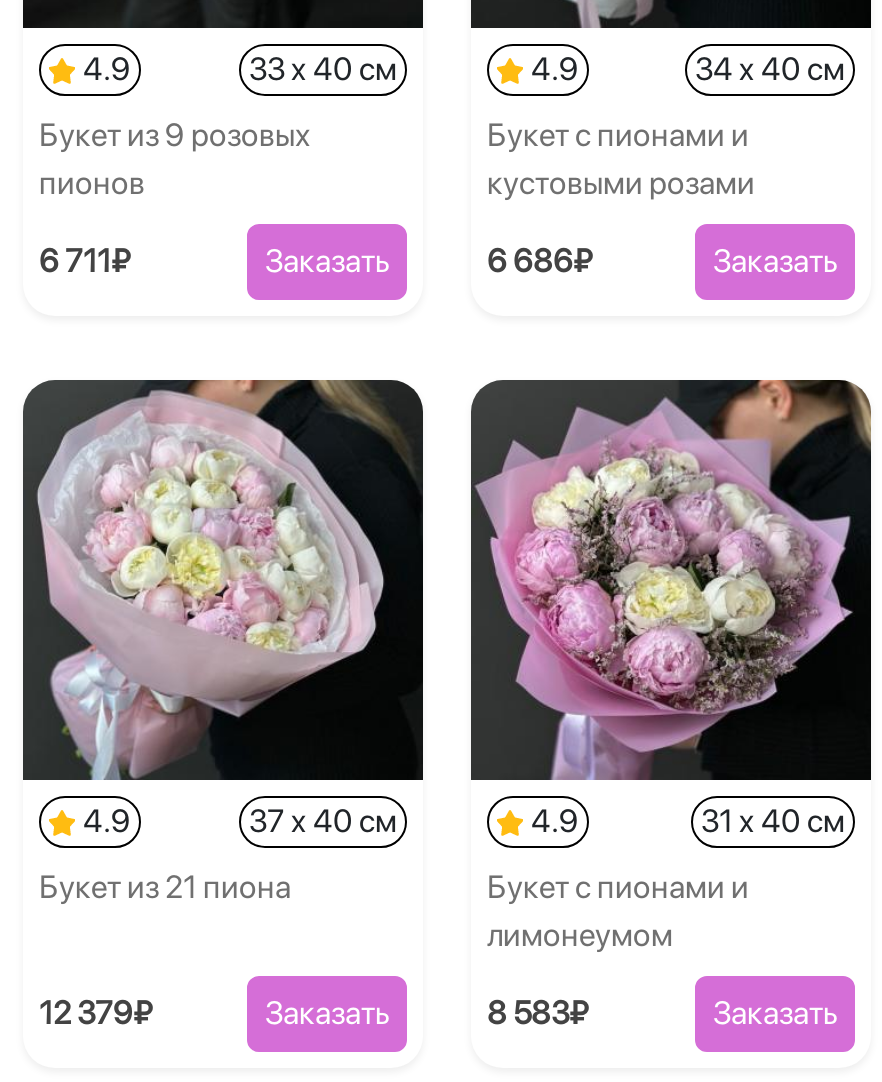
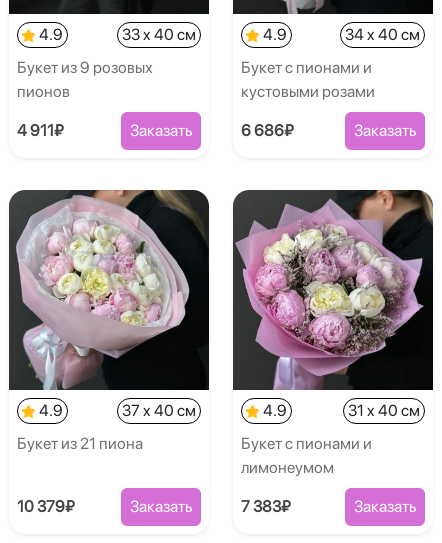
- 6 711₽
+ 4 911₽

- 12 379₽
+ 10 379₽

- 8 583₽
+ 7 383₽
